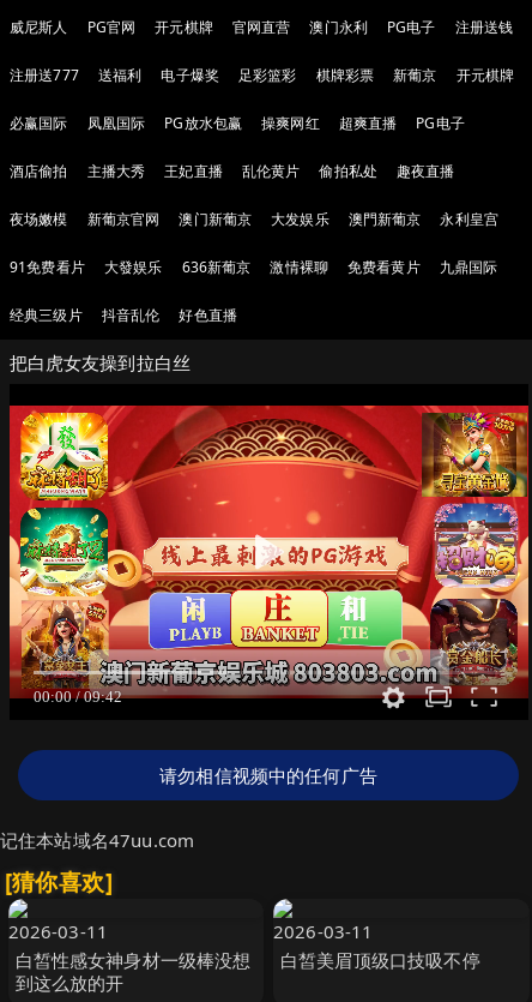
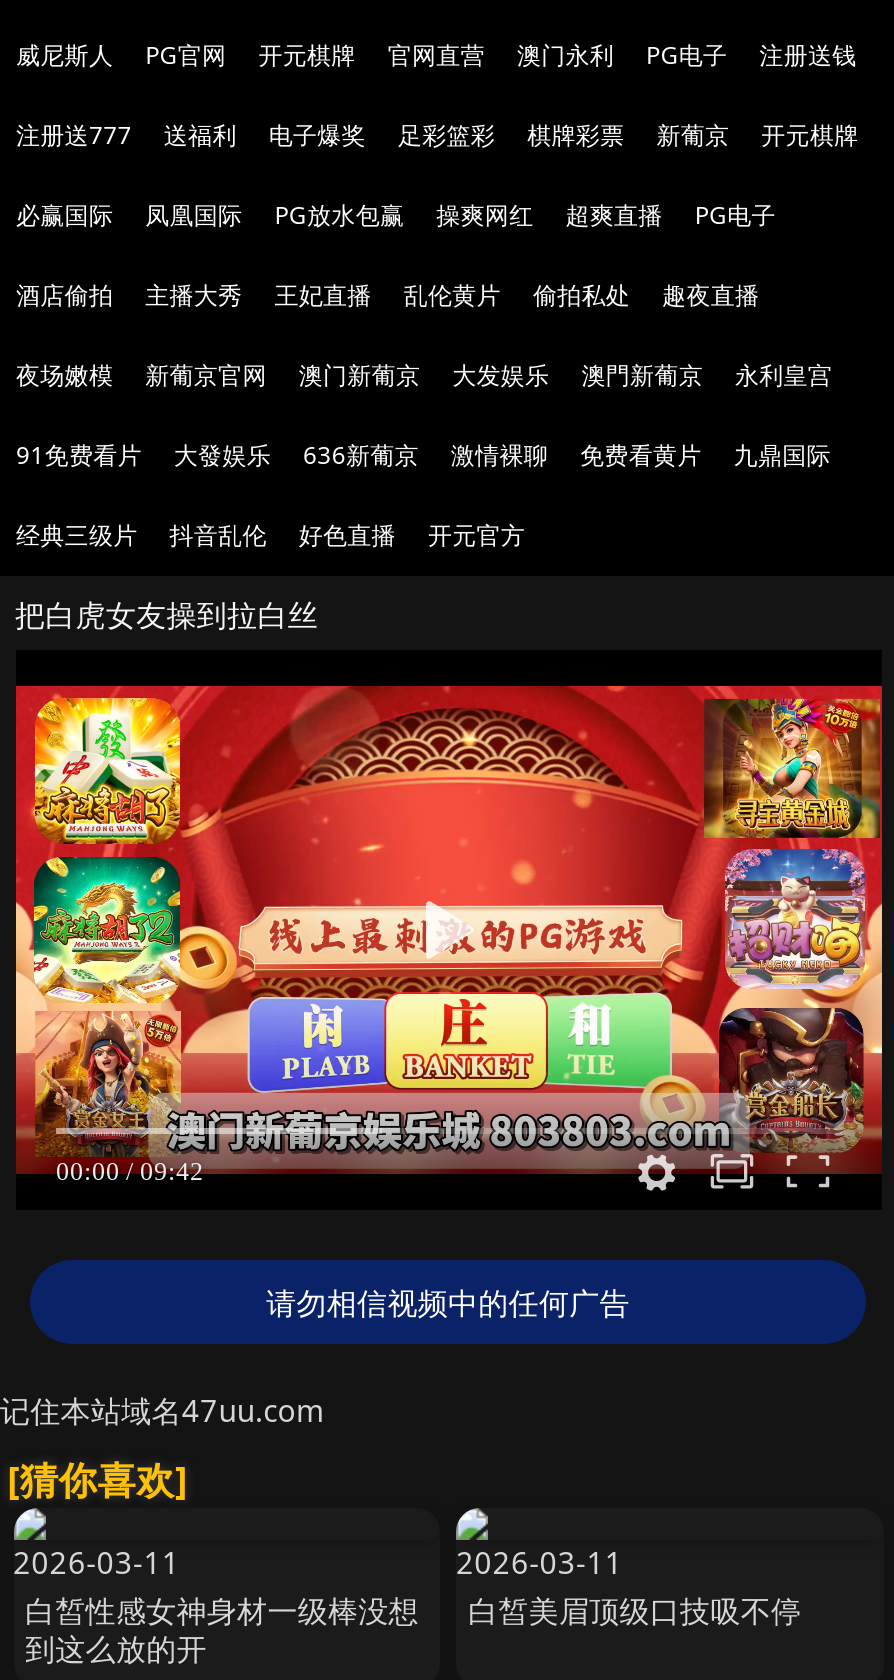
+ 开元官方
